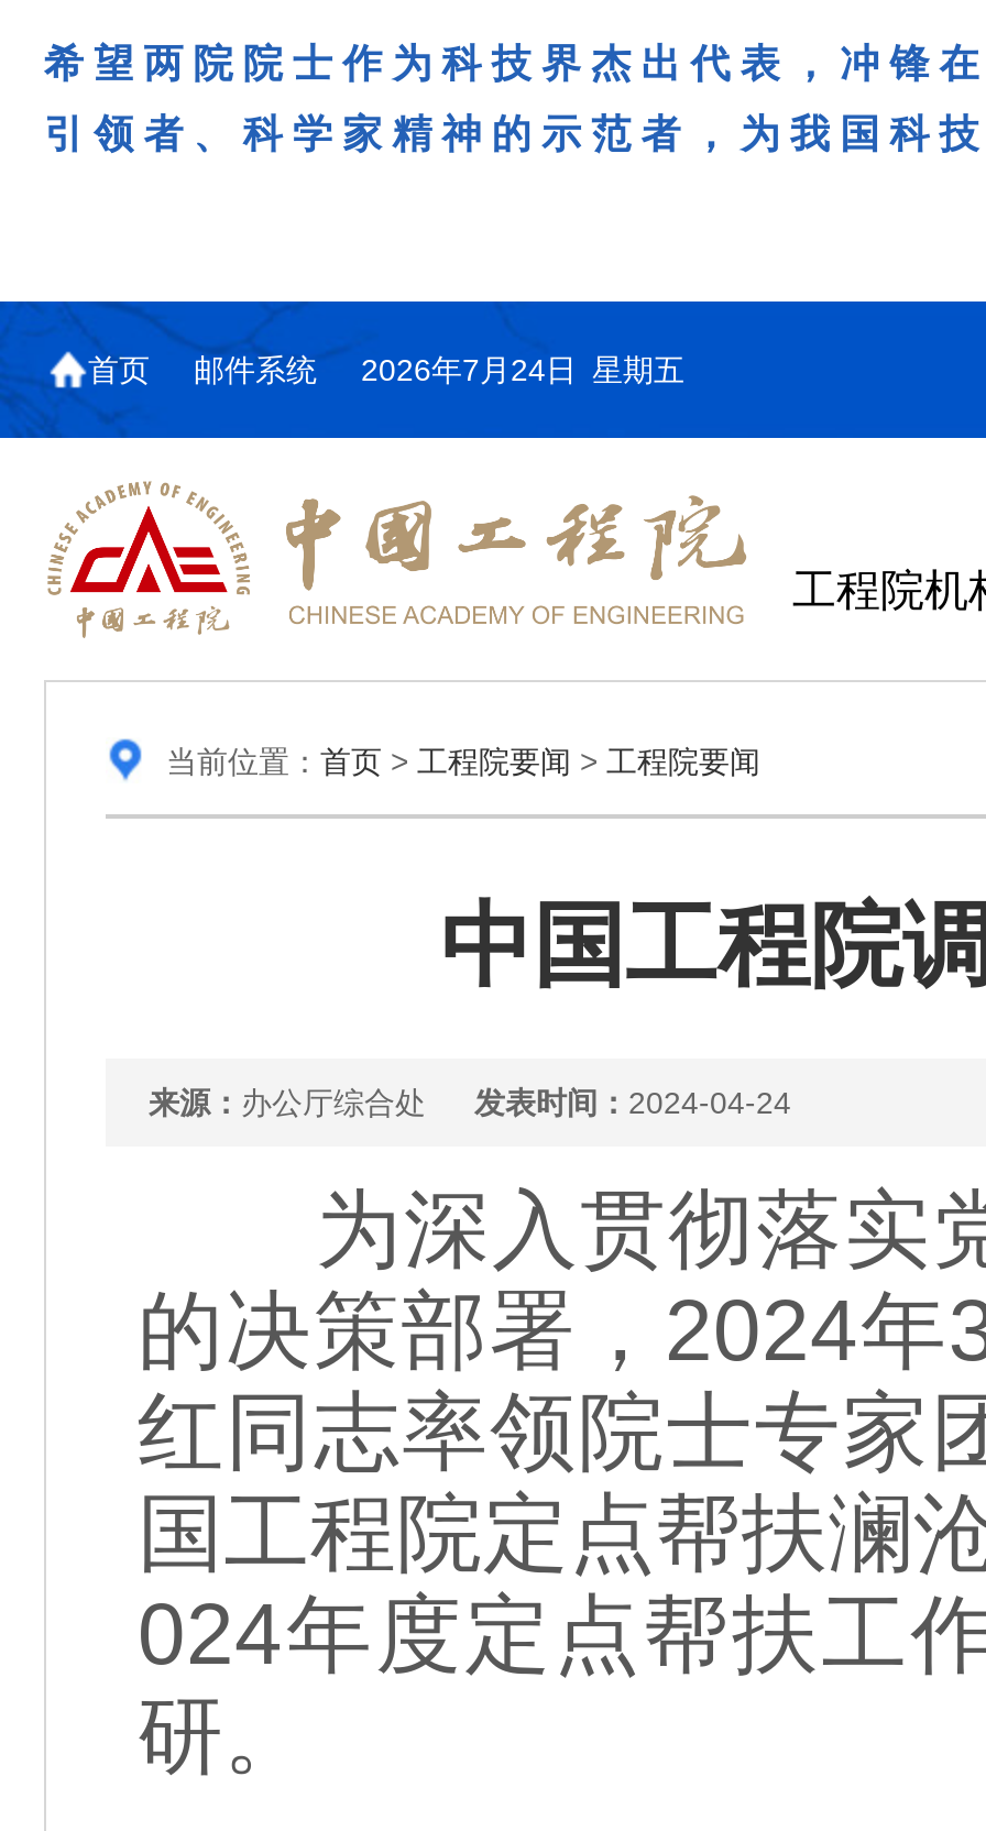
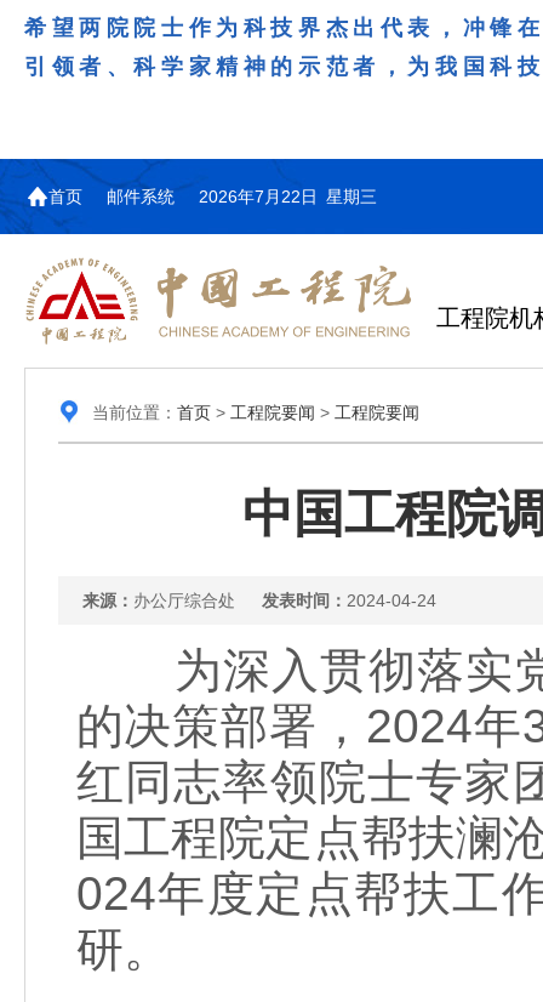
- 2026年7月24日 星期五
+ 2026年7月22日 星期三
